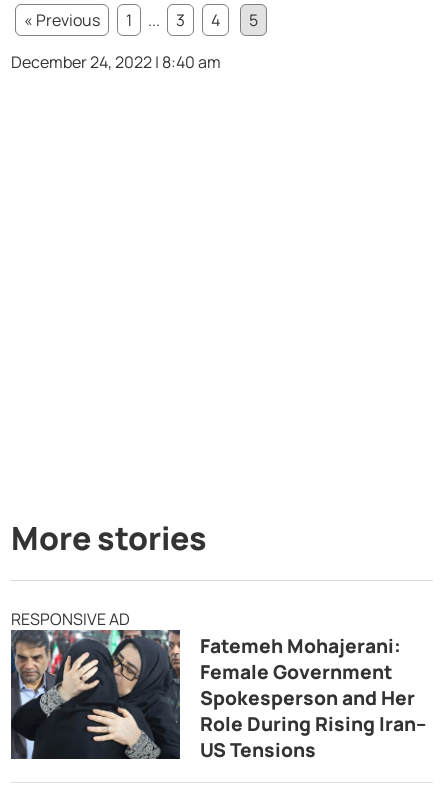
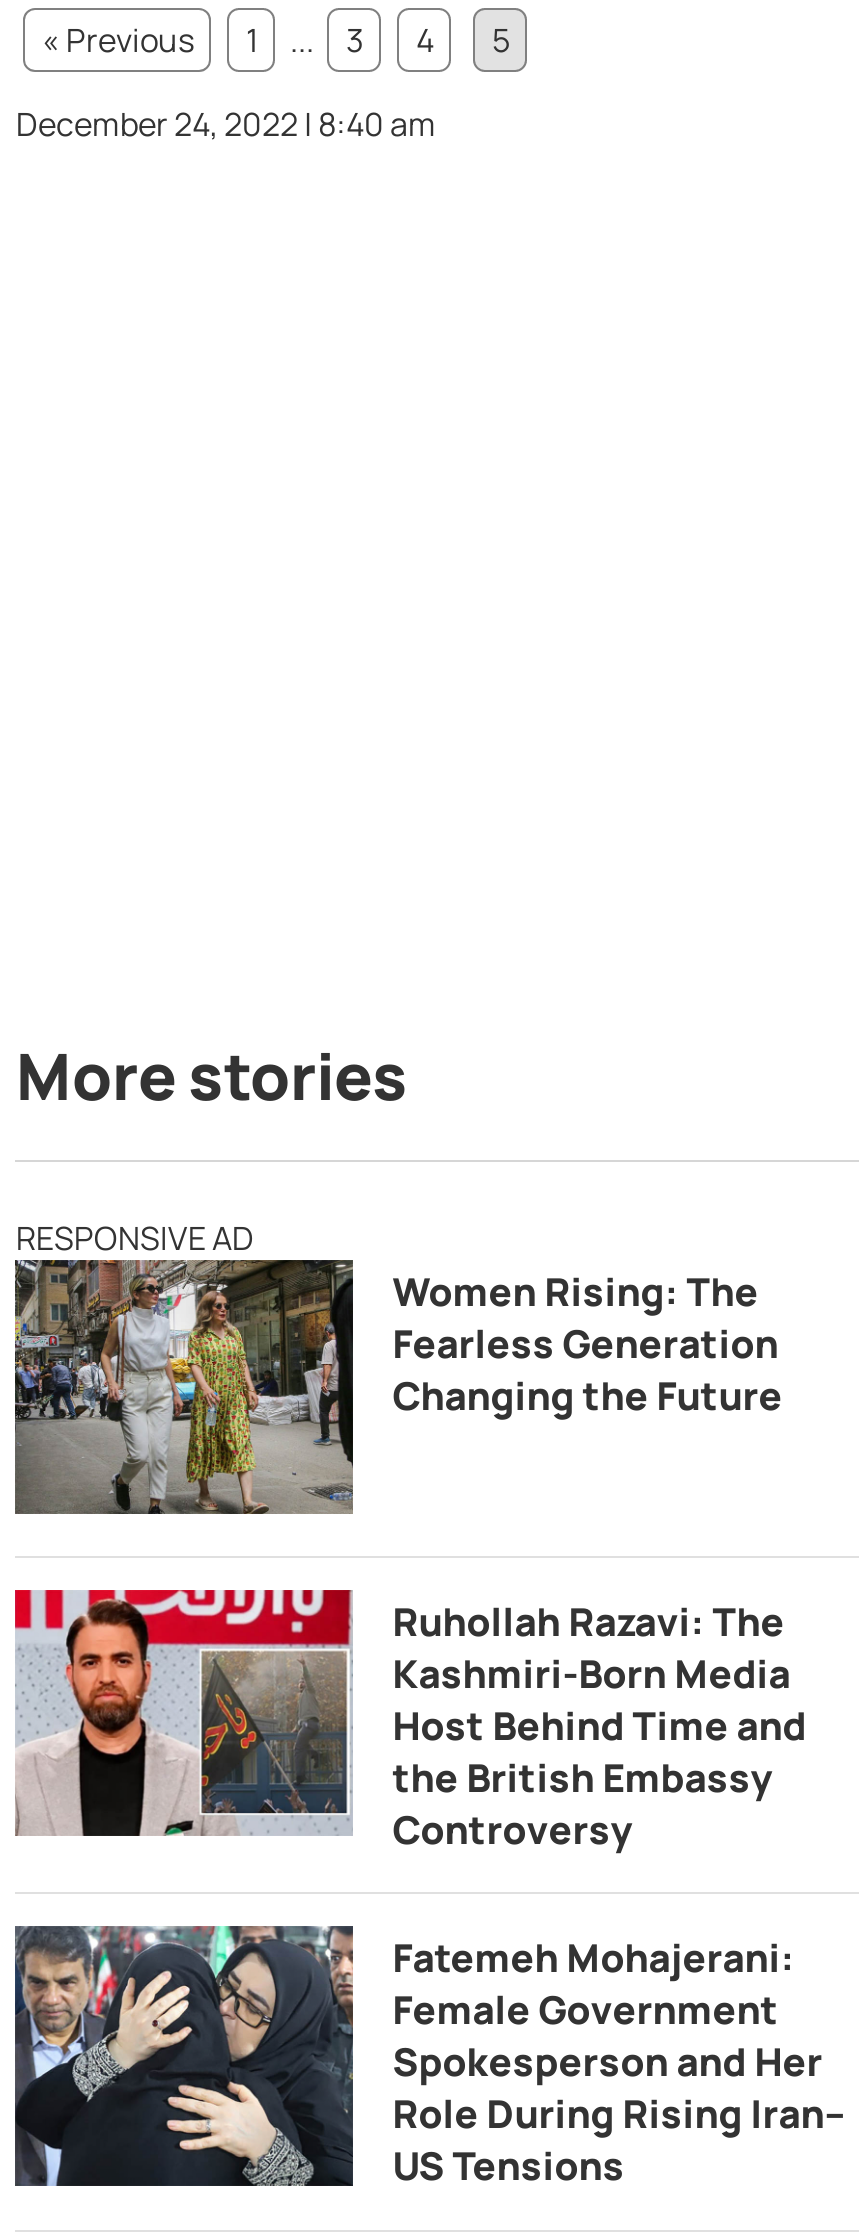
+ [image]
+ Women Rising: The
+ Fearless Generation
+ Changing the Future

+ [image]
+ Ruhollah Razavi: The
+ Kashmiri-Born Media
+ Host Behind Time and
+ the British Embassy
+ Controversy
